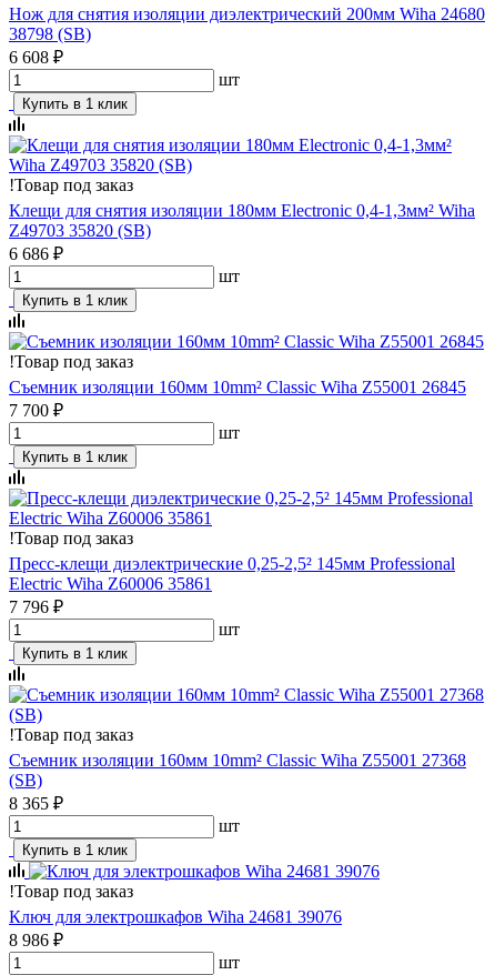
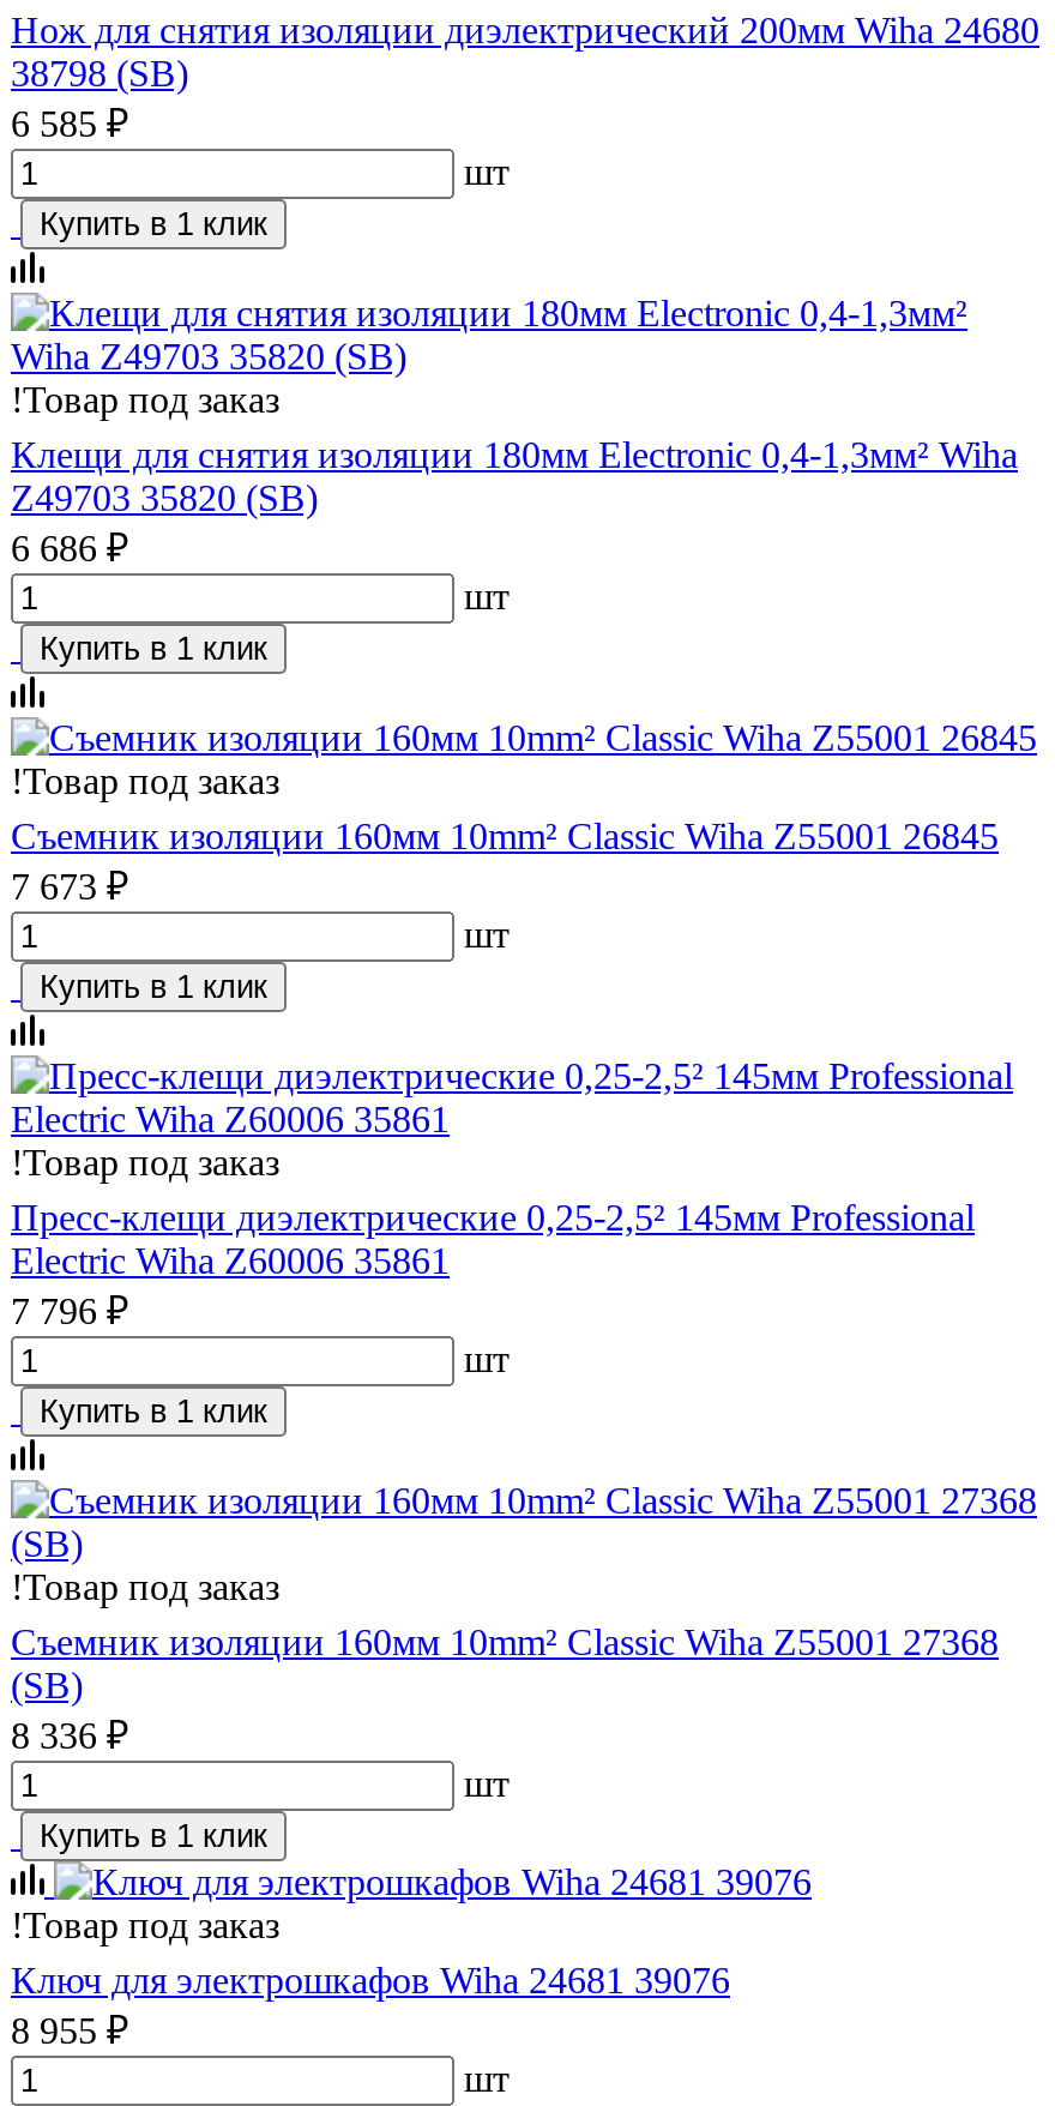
- 6 608 ₽
+ 6 585 ₽

- 7 700 ₽
+ 7 673 ₽

- 8 365 ₽
+ 8 336 ₽

- 8 986 ₽
+ 8 955 ₽
